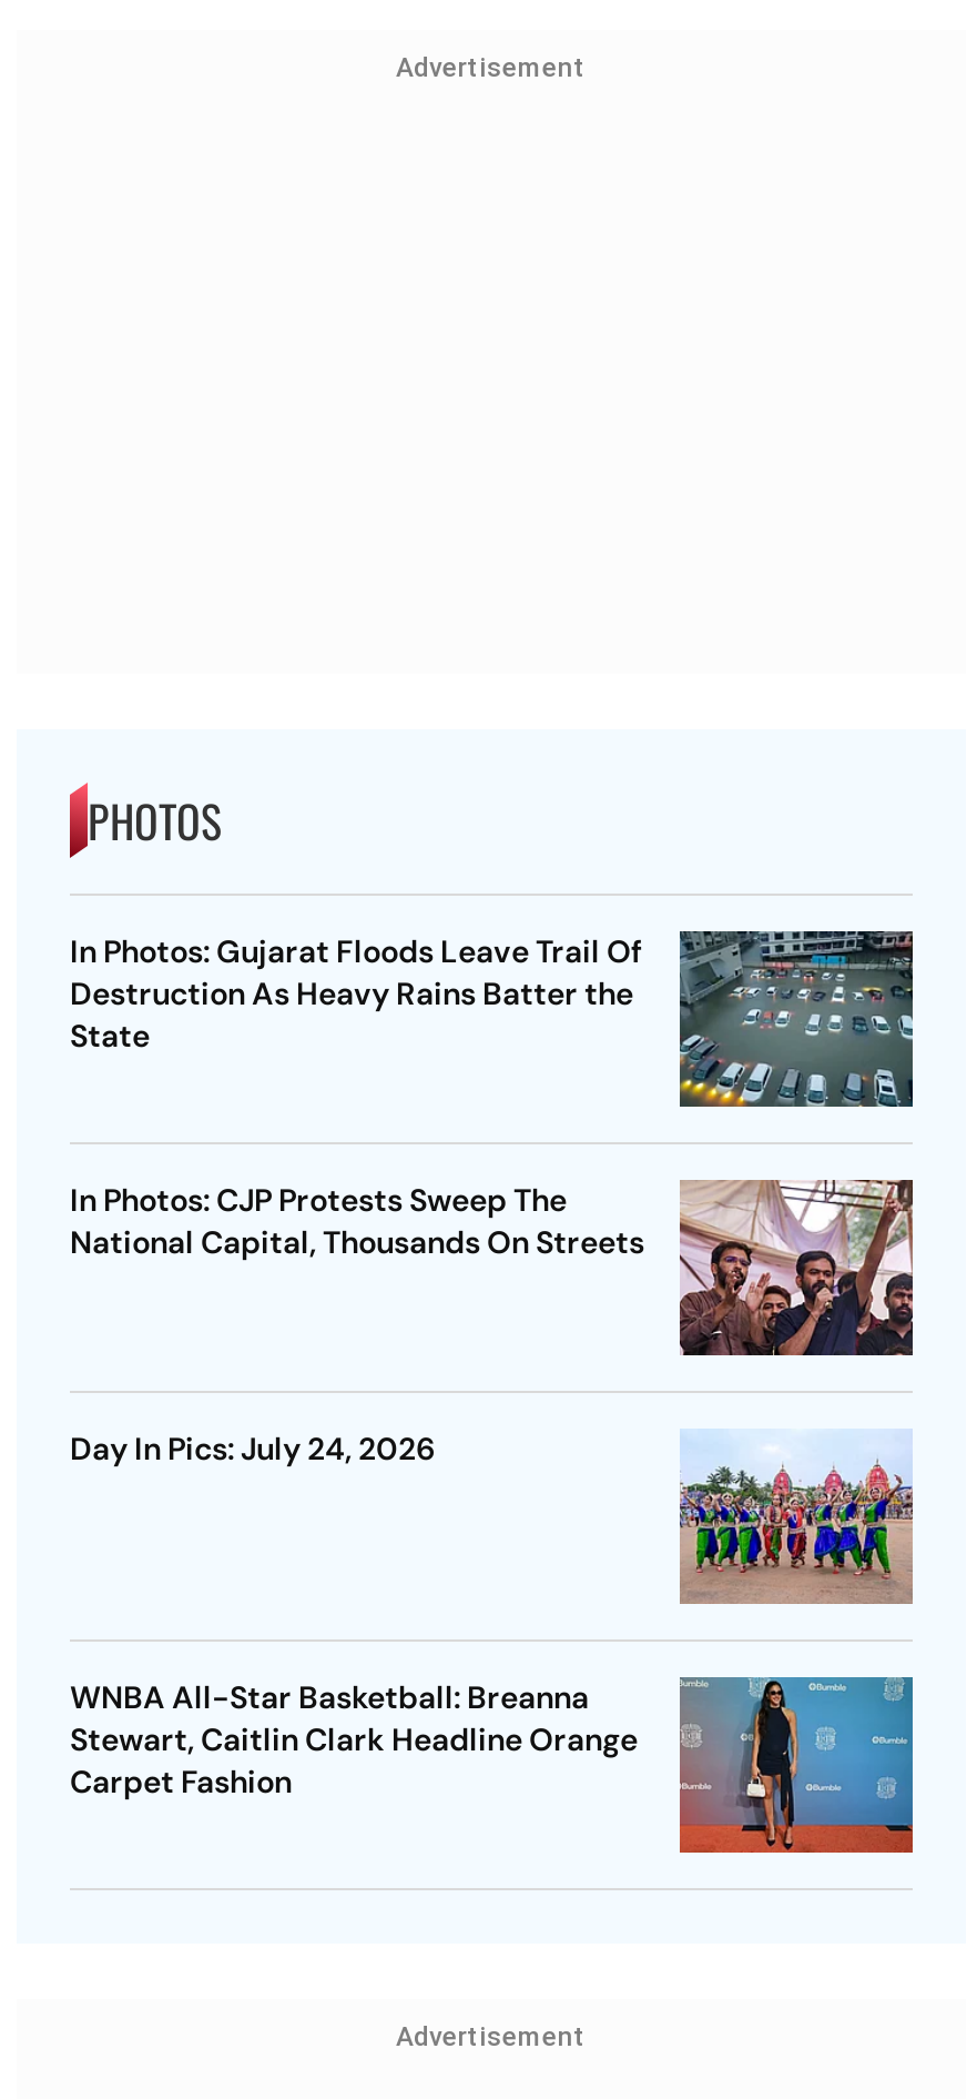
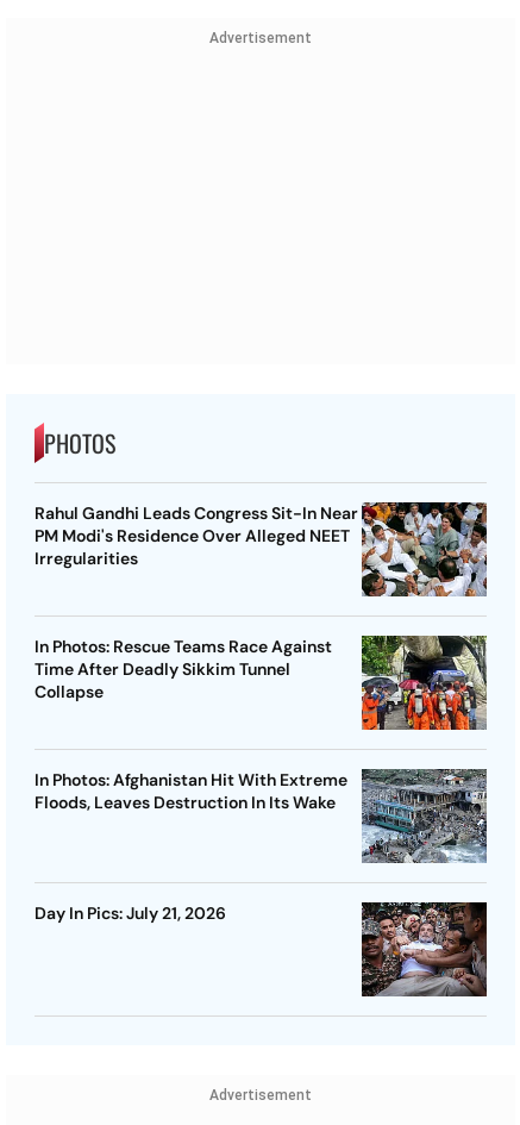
- [image]
- In Photos: Gujarat Floods Leave Trail Of
- Destruction As Heavy Rains Batter the
- State
+ [image]
+ Rahul Gandhi Leads Congress Sit-In Near
+ PM Modi's Residence Over Alleged NEET
+ Irregularities

- [image]
- In Photos: CJP Protests Sweep The
- National Capital, Thousands On Streets
+ [image]
+ In Photos: Rescue Teams Race Against
+ Time After Deadly Sikkim Tunnel
+ Collapse

- Day In Pics: July 24, 2026
+ In Photos: Afghanistan Hit With Extreme
+ Floods, Leaves Destruction In Its Wake

- [image]
+ [image]

- WNBA All-Star Basketball: Breanna
- Stewart, Caitlin Clark Headline Orange
- Carpet Fashion
+ Day In Pics: July 21, 2026

- [image]
+ [image]
